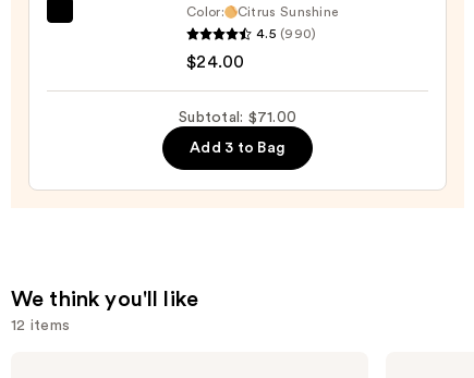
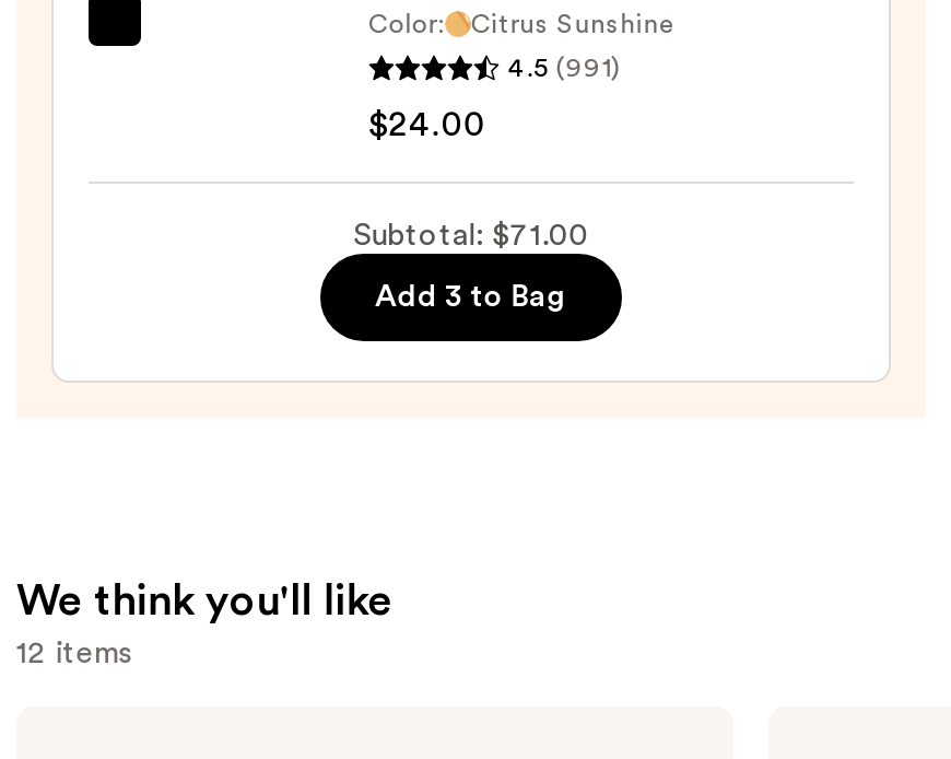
- 4.5 (990)
+ 4.5 (991)
